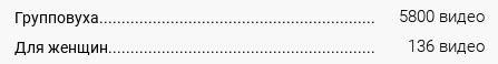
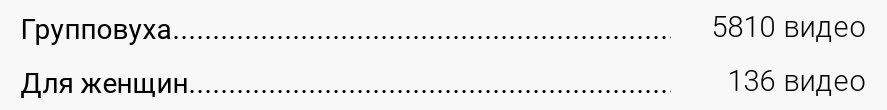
- 5800 видео
+ 5810 видео
